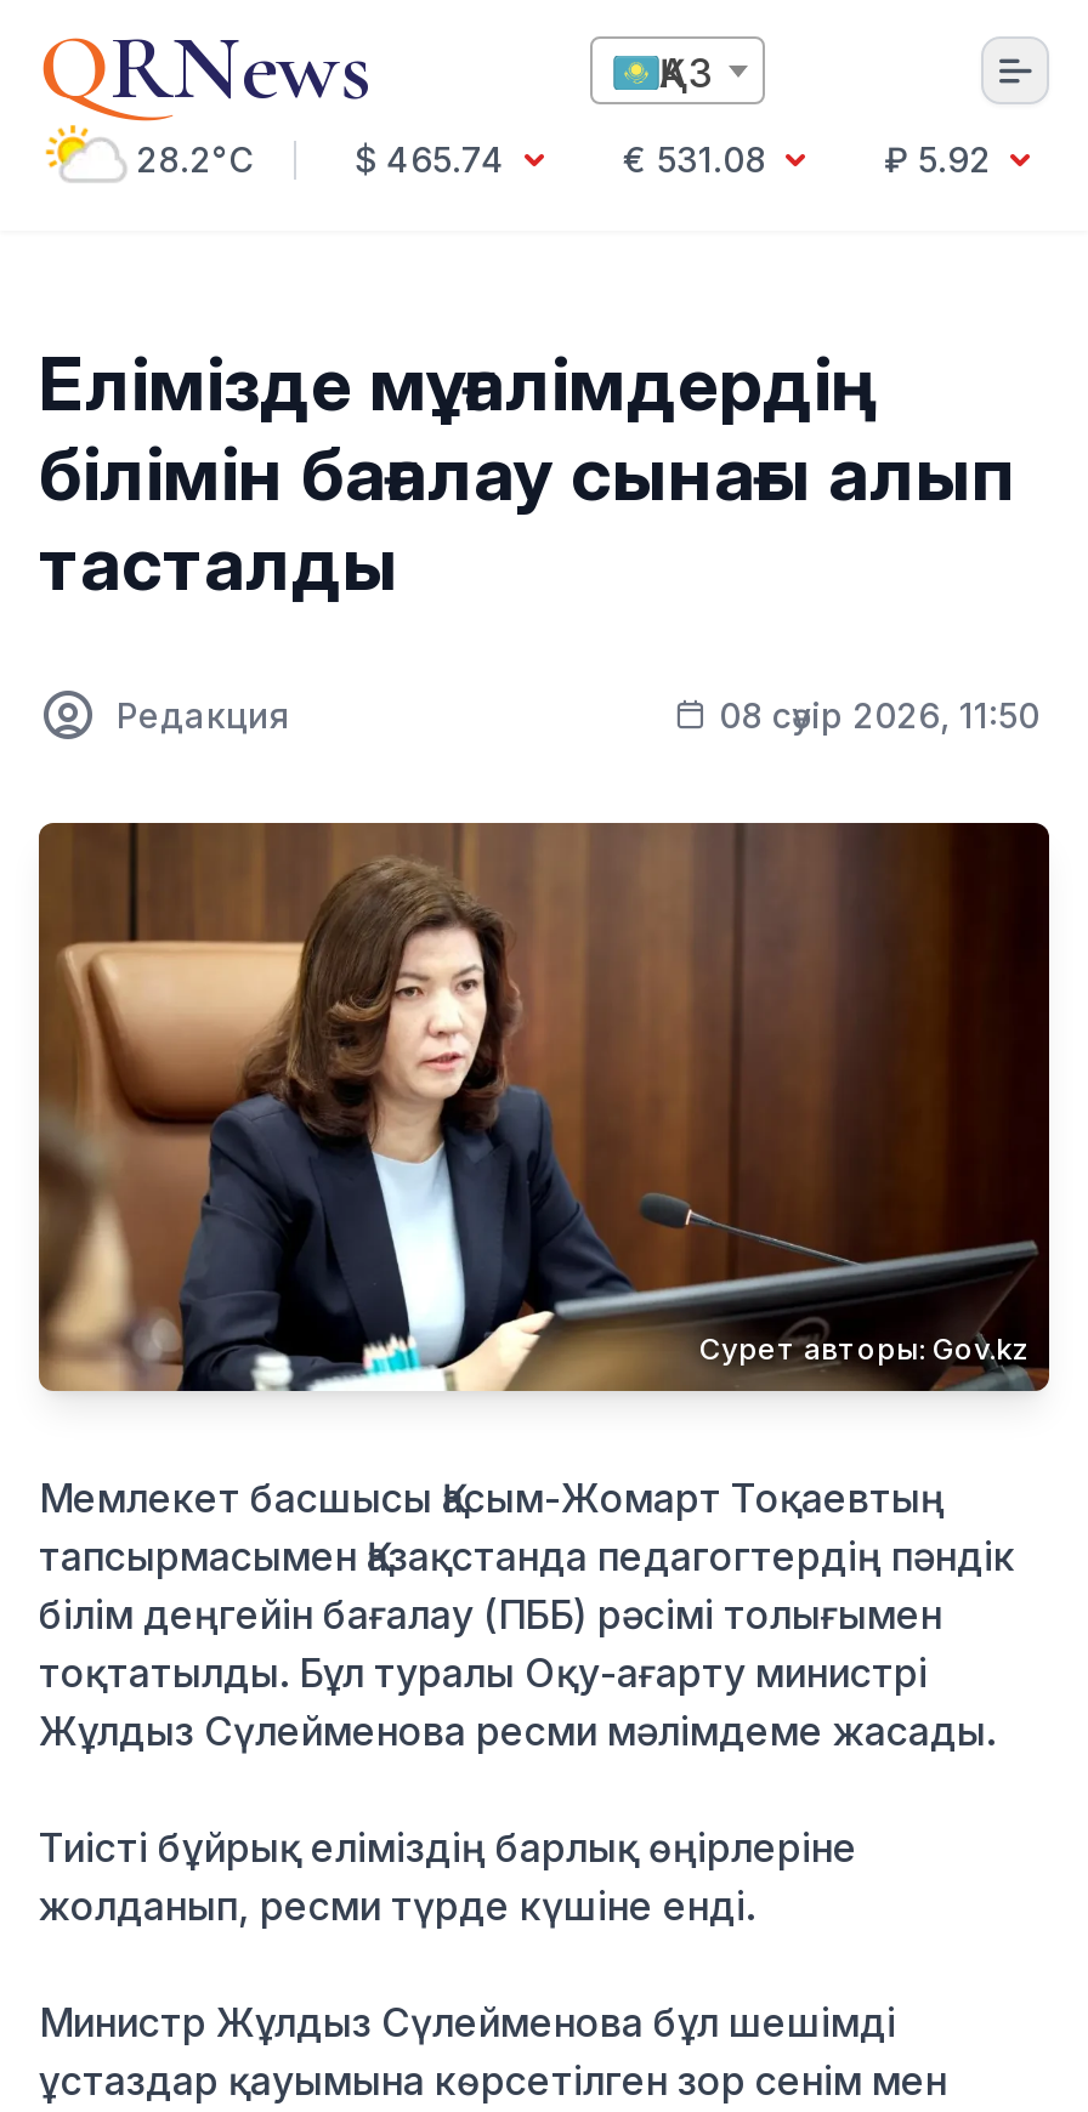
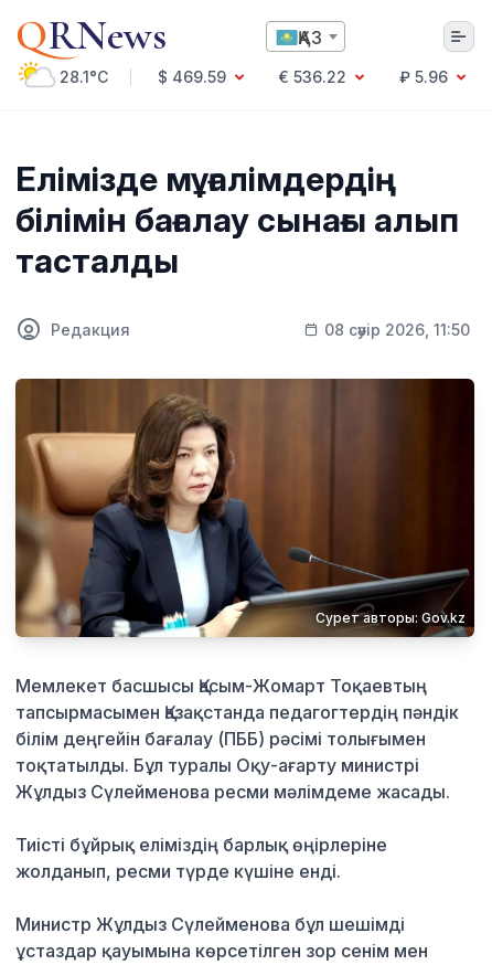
- 28.2°C
- $ 465.74
- € 531.08
- ₽ 5.92
+ 28.1°C
+ $ 469.59
+ € 536.22
+ ₽ 5.96
